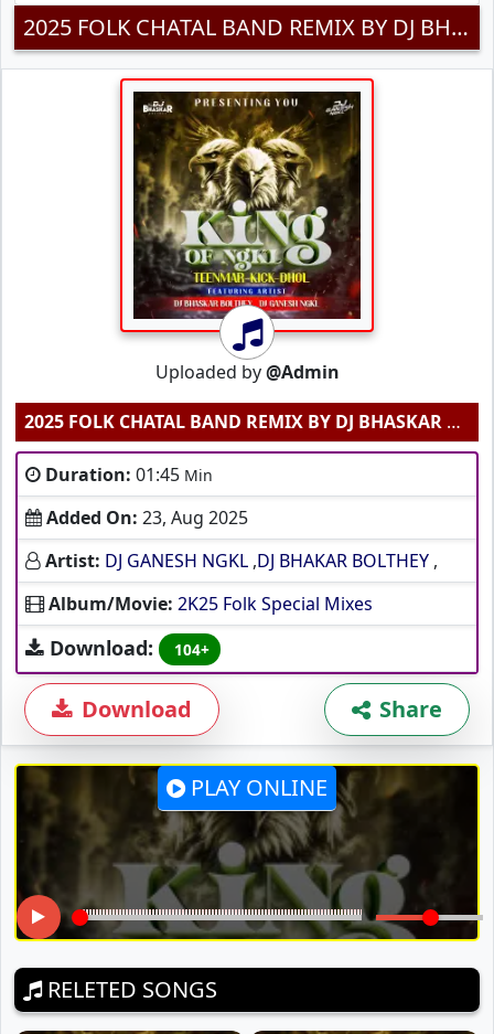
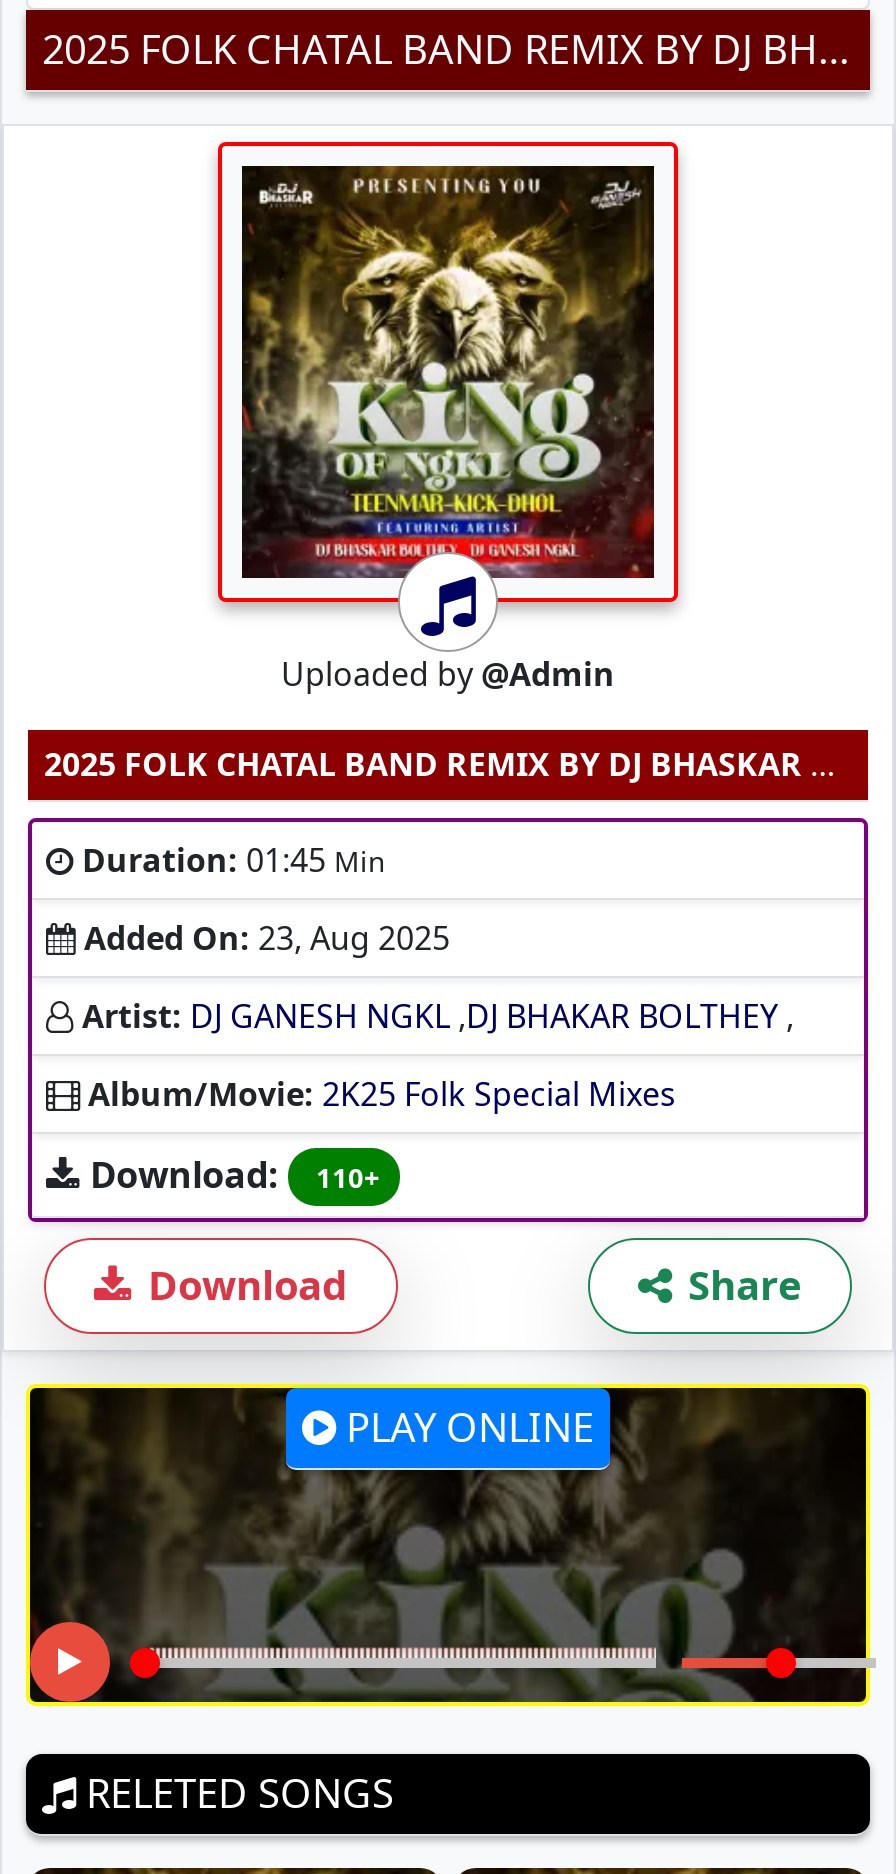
- Download: 104+
+ Download: 110+
